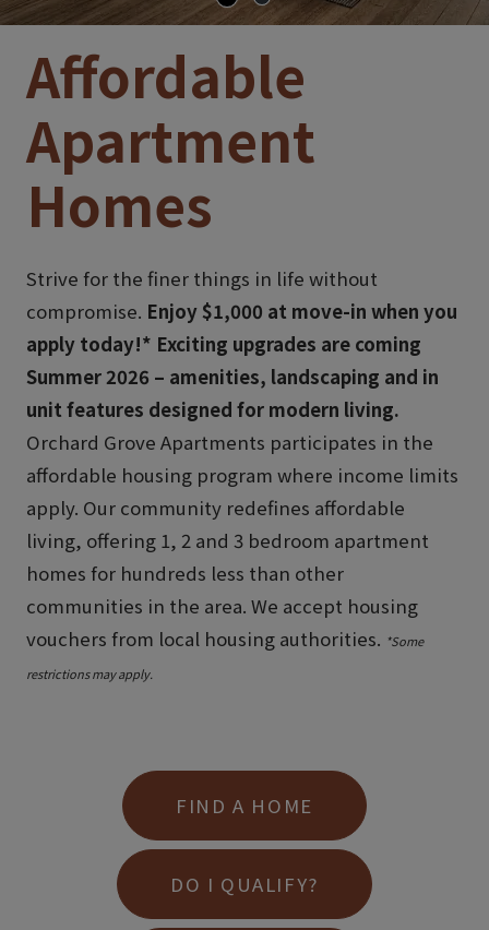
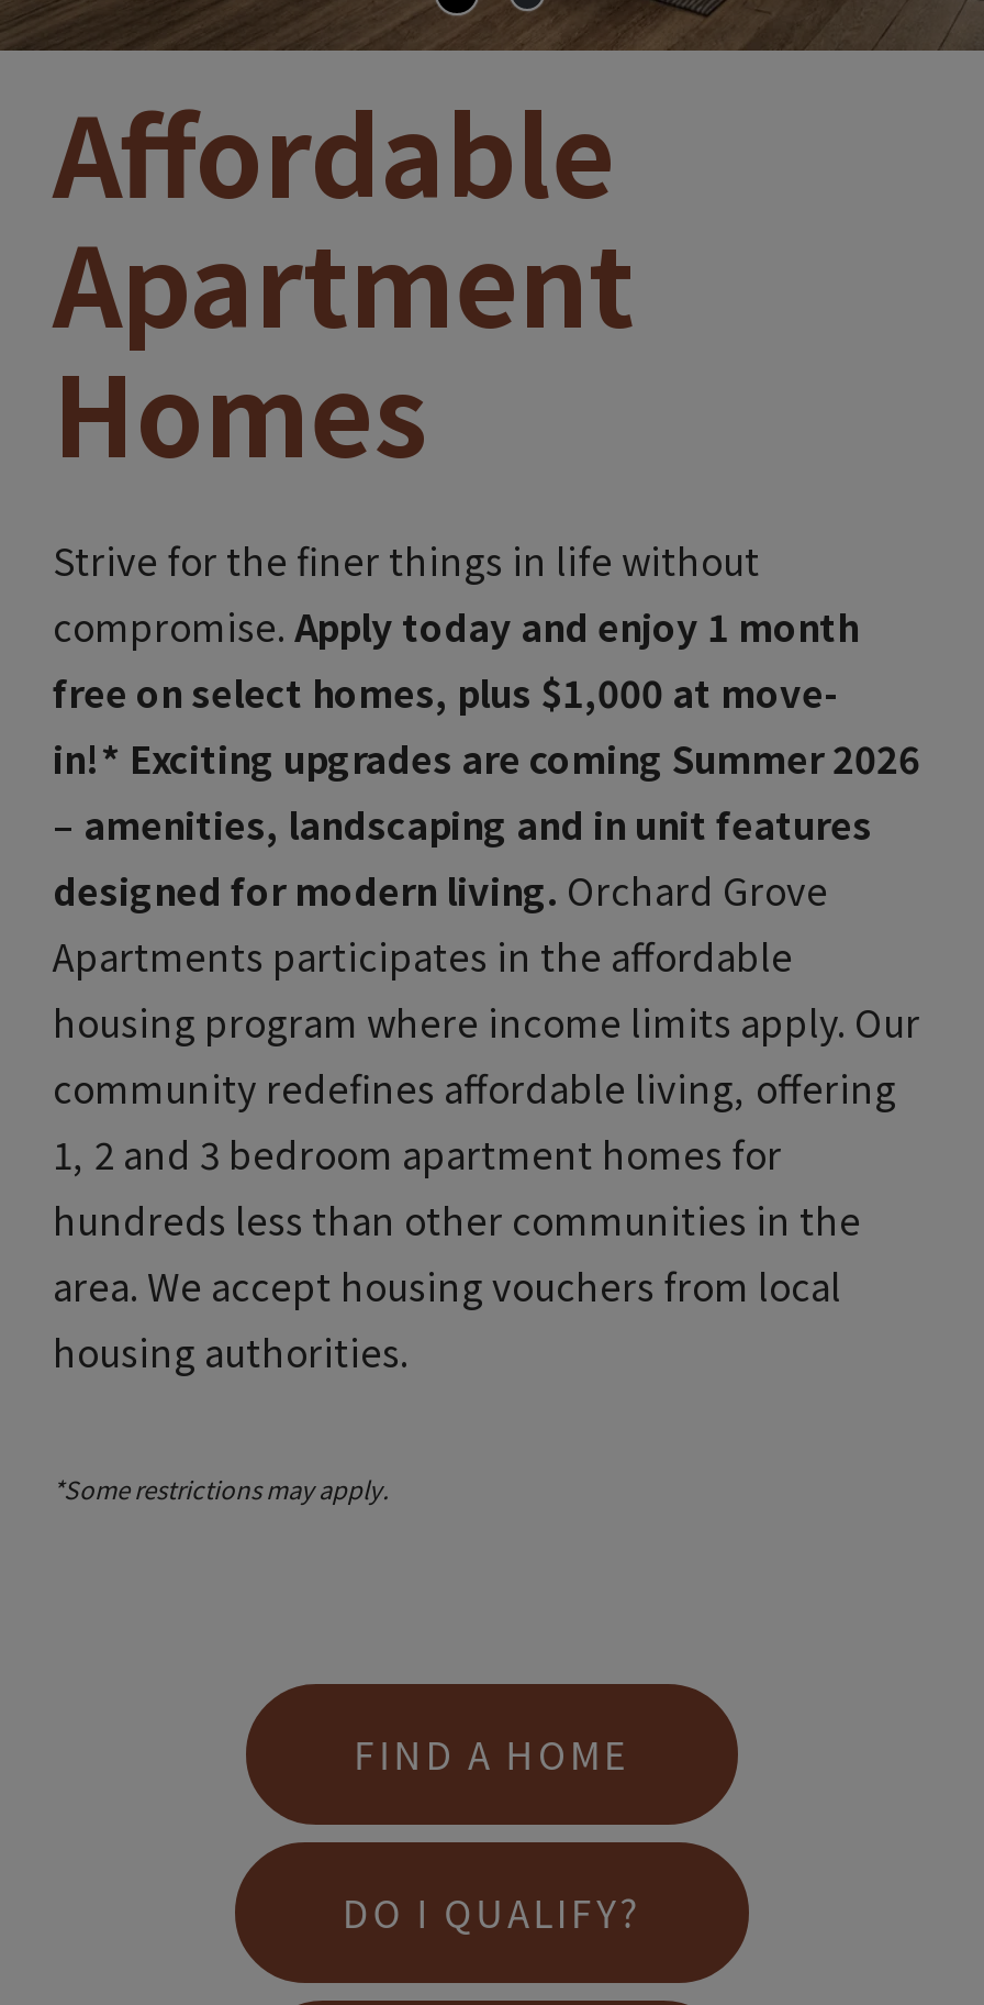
- compromise. Enjoy $1,000 at move-in when you
- apply today!* Exciting upgrades are coming
- Summer 2026 – amenities, landscaping and in
- unit features designed for modern living.
- Orchard Grove Apartments participates in the
- affordable housing program where income limits
- apply. Our community redefines affordable
- living, offering 1, 2 and 3 bedroom apartment
- homes for hundreds less than other
- communities in the area. We accept housing
- vouchers from local housing authorities. *Some
+ compromise. Apply today and enjoy 1 month
+ free on select homes, plus $1,000 at move-
+ in!* Exciting upgrades are coming Summer 2026
+ – amenities, landscaping and in unit features
+ designed for modern living. Orchard Grove
+ Apartments participates in the affordable
+ housing program where income limits apply. Our
+ community redefines affordable living, offering
+ 1, 2 and 3 bedroom apartment homes for
+ hundreds less than other communities in the
+ area. We accept housing vouchers from local
+ housing authorities.

- restrictions may apply.
+ *Some restrictions may apply.
